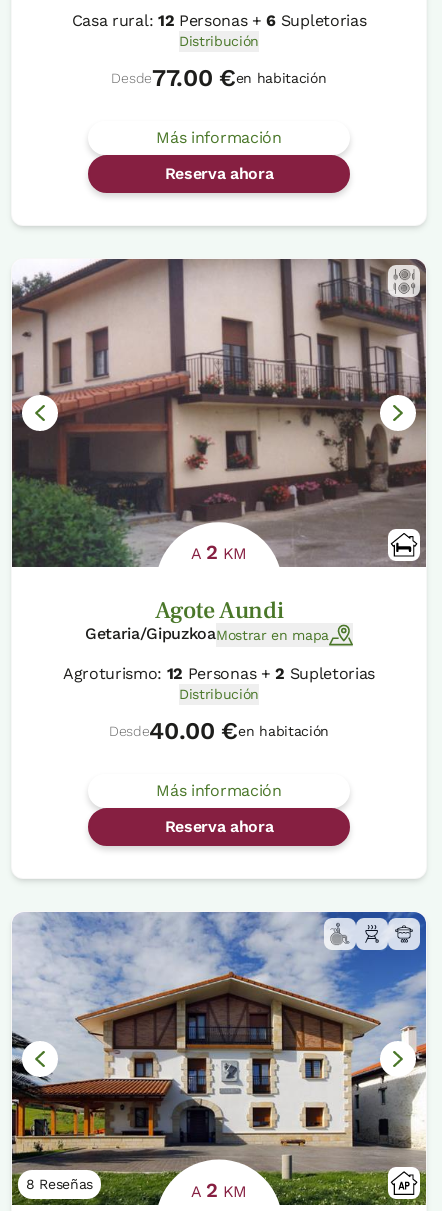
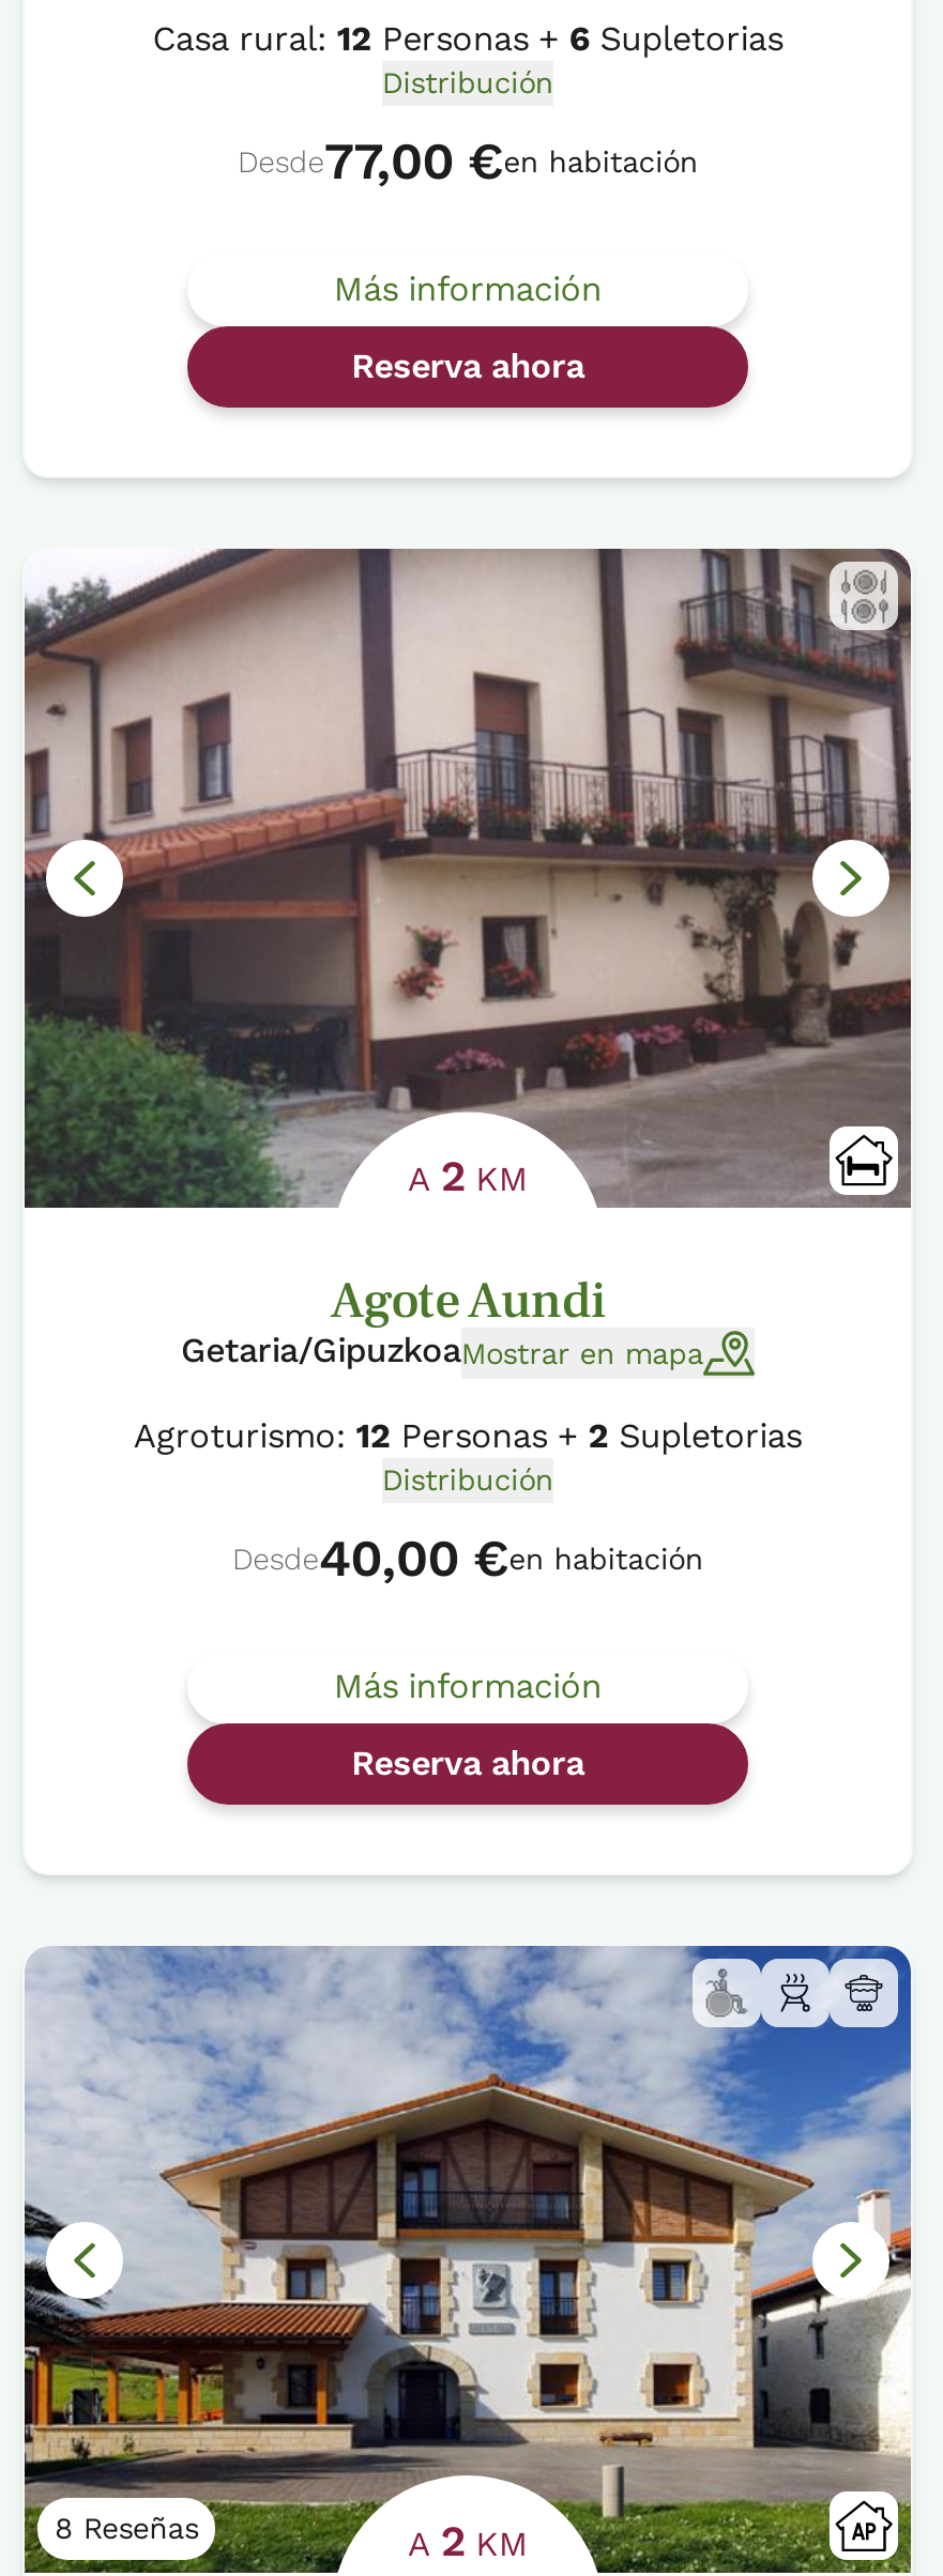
- Desde77.00 €en habitación
+ Desde77,00 €en habitación

- Desde40.00 €en habitación
+ Desde40,00 €en habitación
